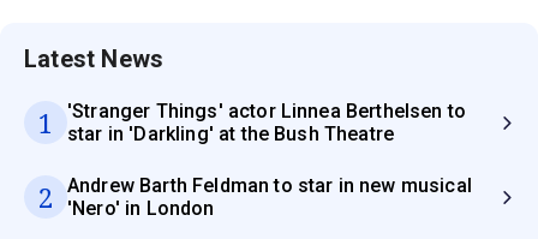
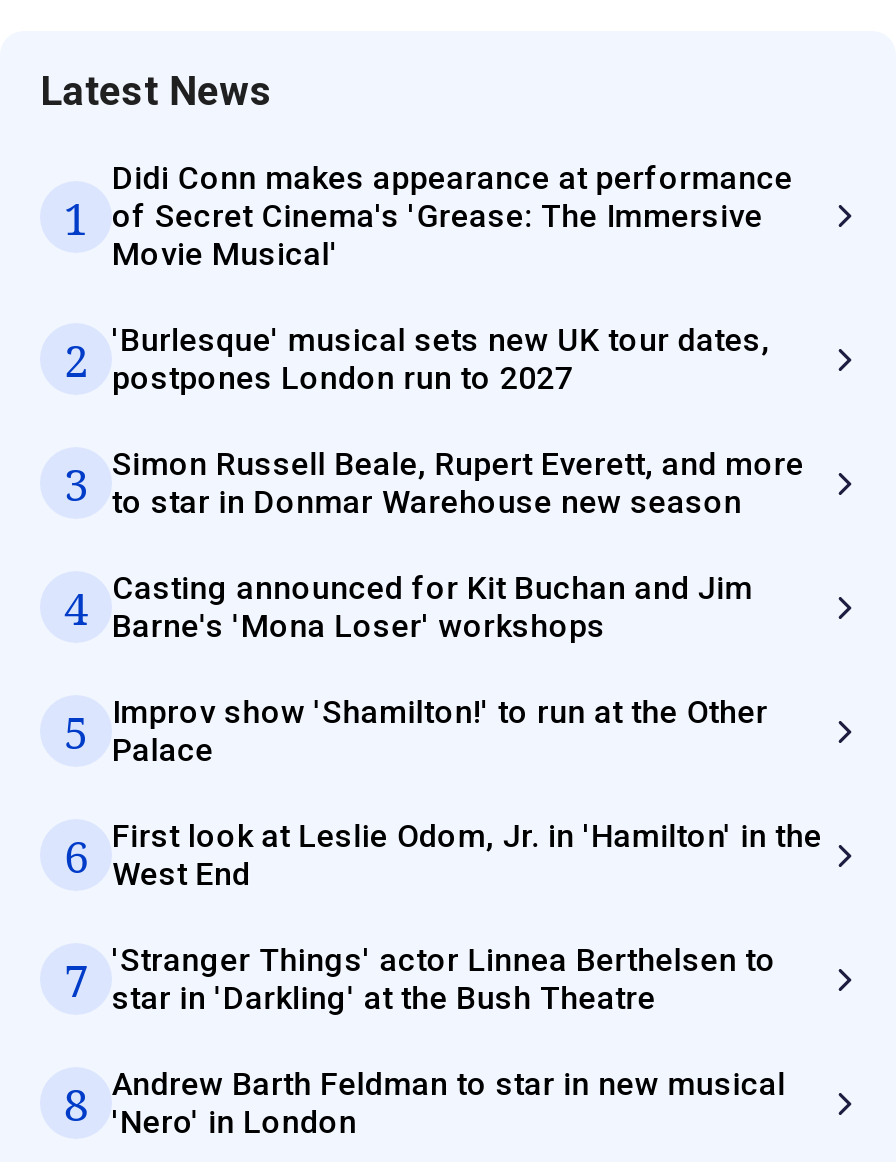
+ Didi Conn makes appearance at performance
+ of Secret Cinema's 'Grease: The Immersive
+ Movie Musical'
+ 2
+ 'Burlesque' musical sets new UK tour dates,
+ postpones London run to 2027
+ 3
+ Simon Russell Beale, Rupert Everett, and more
+ to star in Donmar Warehouse new season
+ 4
+ Casting announced for Kit Buchan and Jim
+ Barne's 'Mona Loser' workshops
+ 5
+ Improv show 'Shamilton!' to run at the Other
+ Palace
+ 6
+ First look at Leslie Odom, Jr. in 'Hamilton' in the
+ West End
+ 7

- 2 Andrew Barth Feldman to star in new musical 'Nero' in London
+ 8 Andrew Barth Feldman to star in new musical 'Nero' in London
